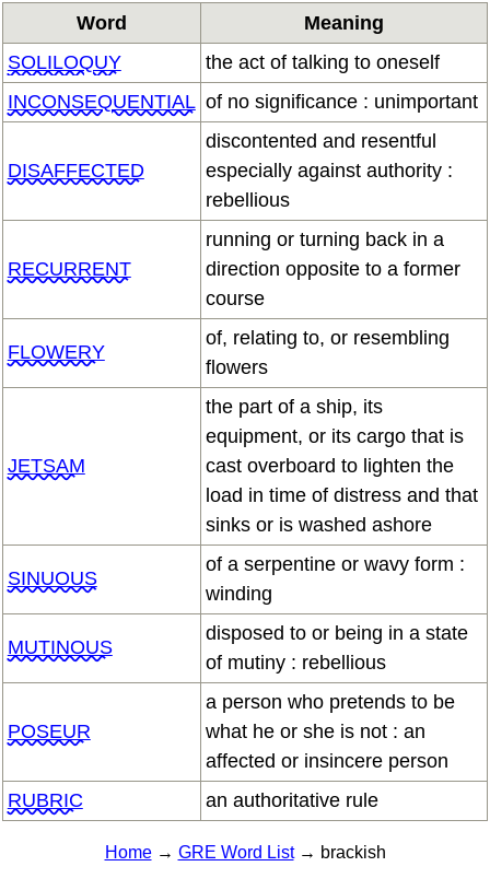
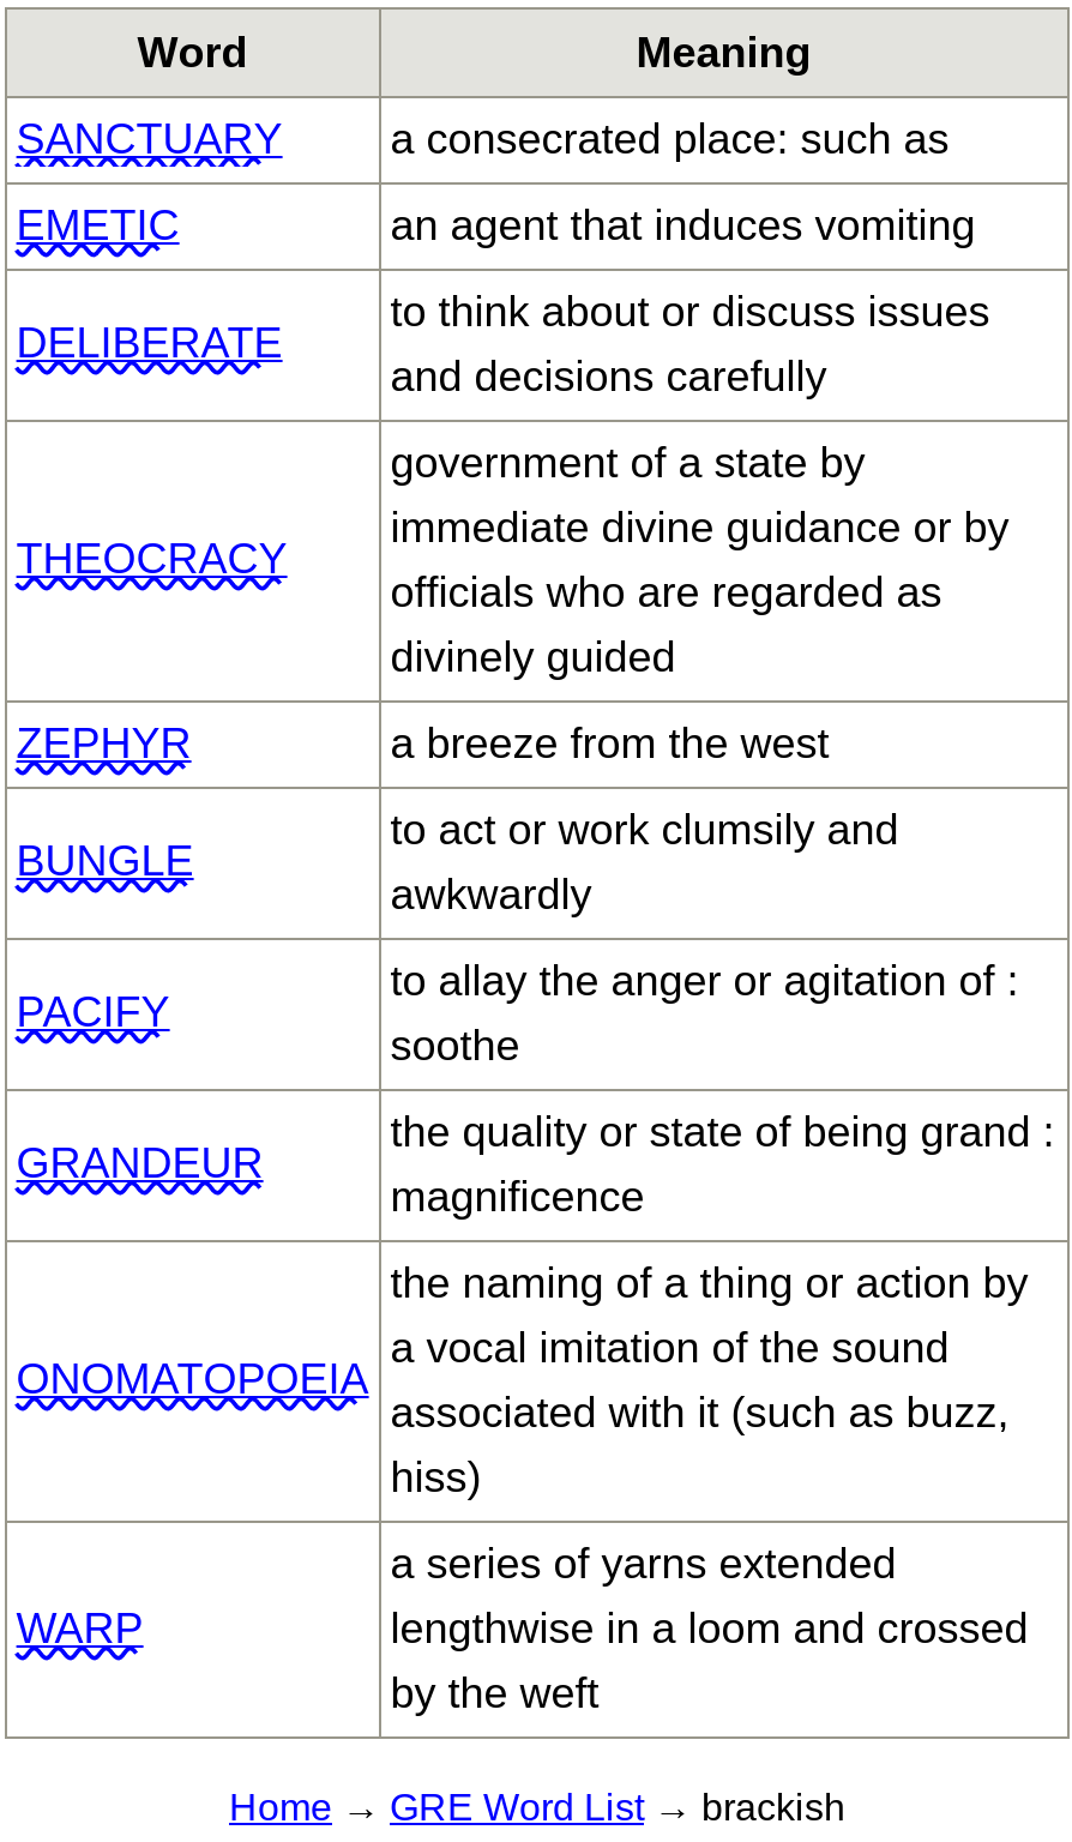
- SOLILOQUY
- the act of talking to oneself
+ SANCTUARY
+ a consecrated place: such as

- INCONSEQUENTIAL of no significance : unimportant
+ EMETIC
+ an agent that induces vomiting

- discontented and resentful
- especially against authority :
- rebellious
+ to think about or discuss issues
+ and decisions carefully

- DISAFFECTED
+ DELIBERATE

- running or turning back in a
- direction opposite to a former
- course
+ government of a state by
+ immediate divine guidance or by
+ officials who are regarded as
+ divinely guided

- RECURRENT
+ THEOCRACY

- of, relating to, or resembling
- flowers
+ BUNGLE

- FLOWERY
+ ZEPHYR
+ a breeze from the west

- the part of a ship, its
- equipment, or its cargo that is
- cast overboard to lighten the
- load in time of distress and that
- sinks or is washed ashore
+ PACIFY

- JETSAM
+ to act or work clumsily and
+ awkwardly

- of a serpentine or wavy form :
- winding
+ GRANDEUR

- SINUOUS
+ to allay the anger or agitation of :
+ soothe

- disposed to or being in a state
- of mutiny : rebellious
+ ONOMATOPOEIA

- MUTINOUS
+ the quality or state of being grand :
+ magnificence

- a person who pretends to be
- what he or she is not : an
- affected or insincere person
+ WARP

- POSEUR
+ the naming of a thing or action by
+ a vocal imitation of the sound
+ associated with it (such as buzz,
+ hiss)

- RUBRIC
- an authoritative rule
+ a series of yarns extended
+ lengthwise in a loom and crossed
+ by the weft
